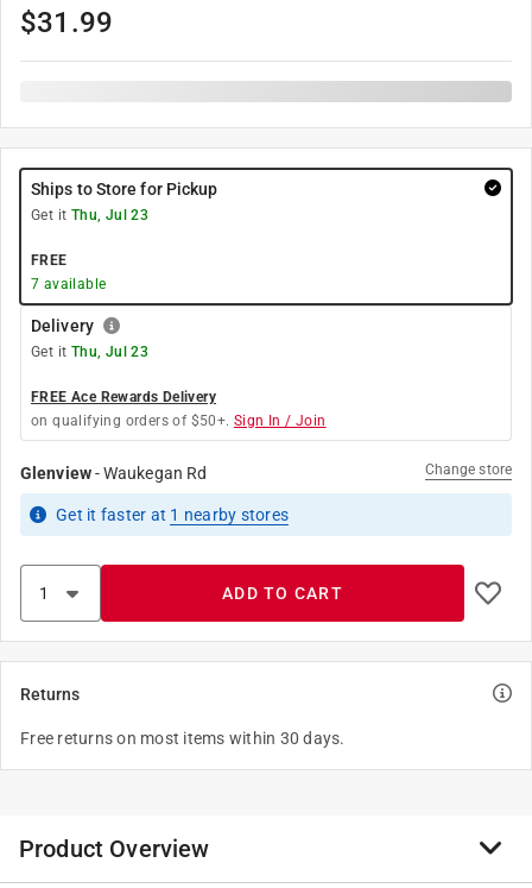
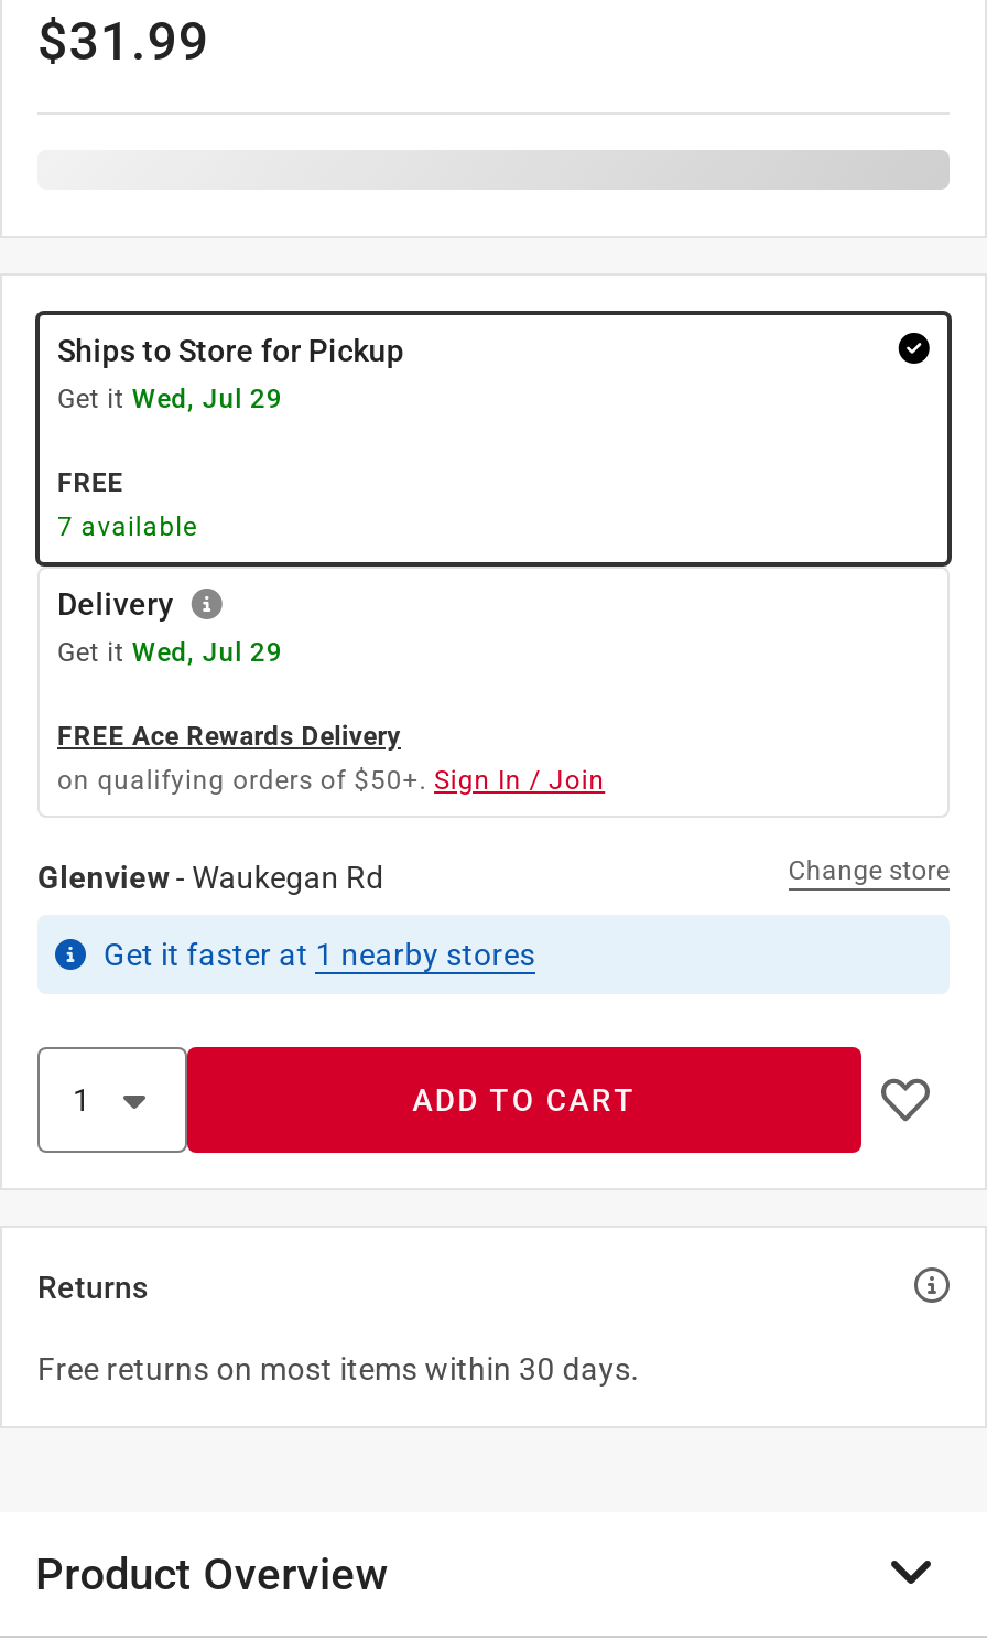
- Get it Thu, Jul 23
+ Get it Wed, Jul 29

- Get it Thu, Jul 23
+ Get it Wed, Jul 29
